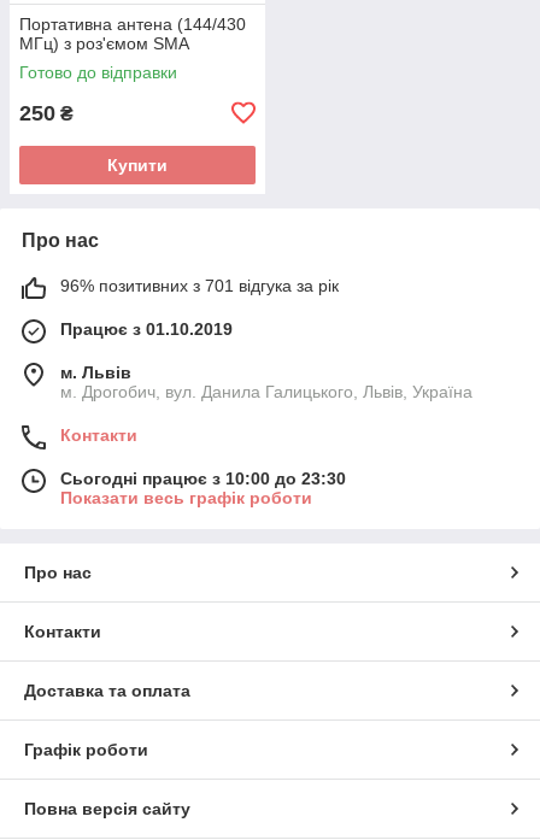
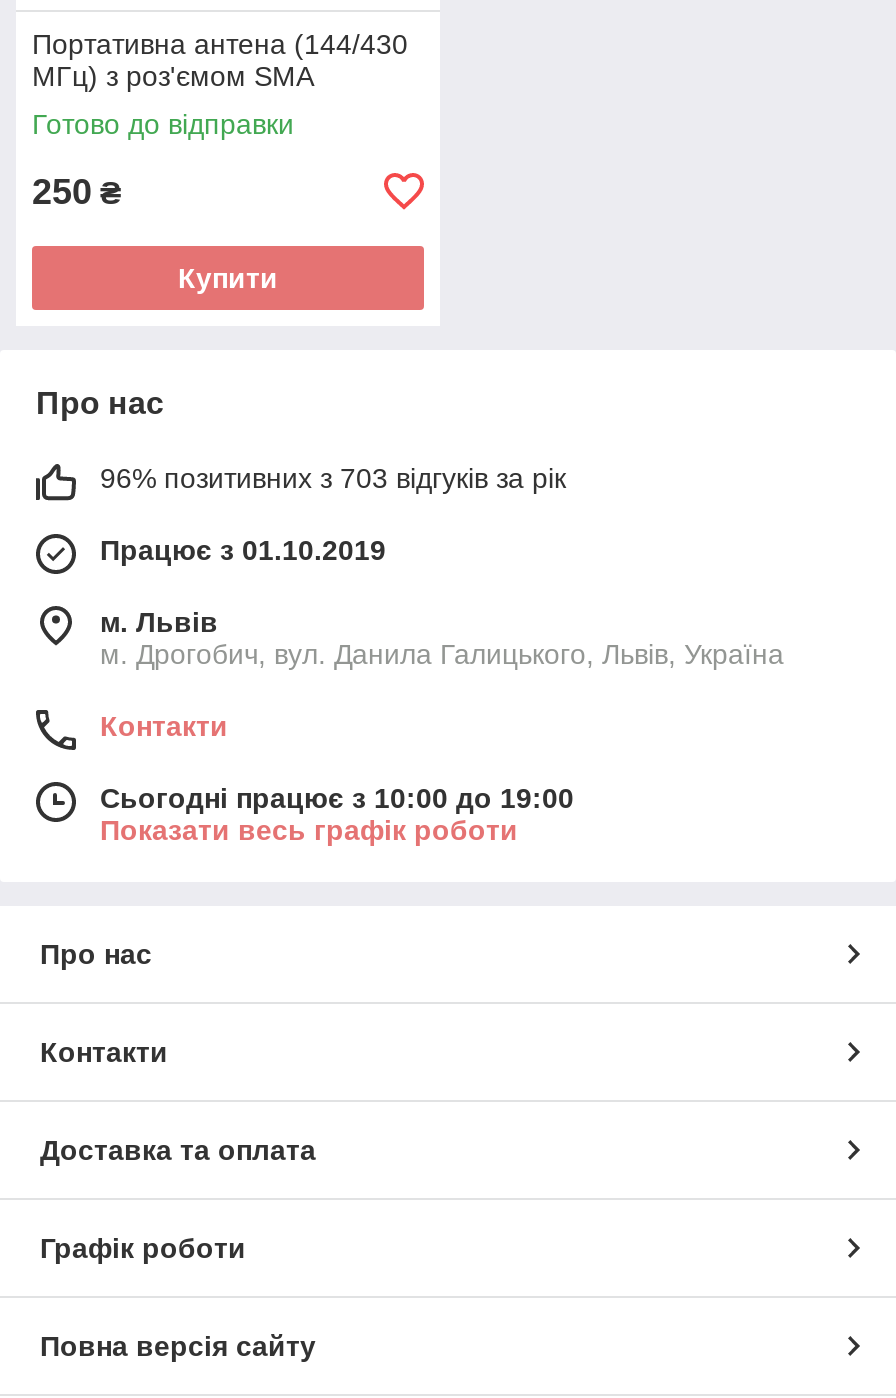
- 96% позитивних з 701 відгука за рік
+ 96% позитивних з 703 відгуків за рік

- Сьогодні працює з 10:00 до 23:30
+ Сьогодні працює з 10:00 до 19:00
